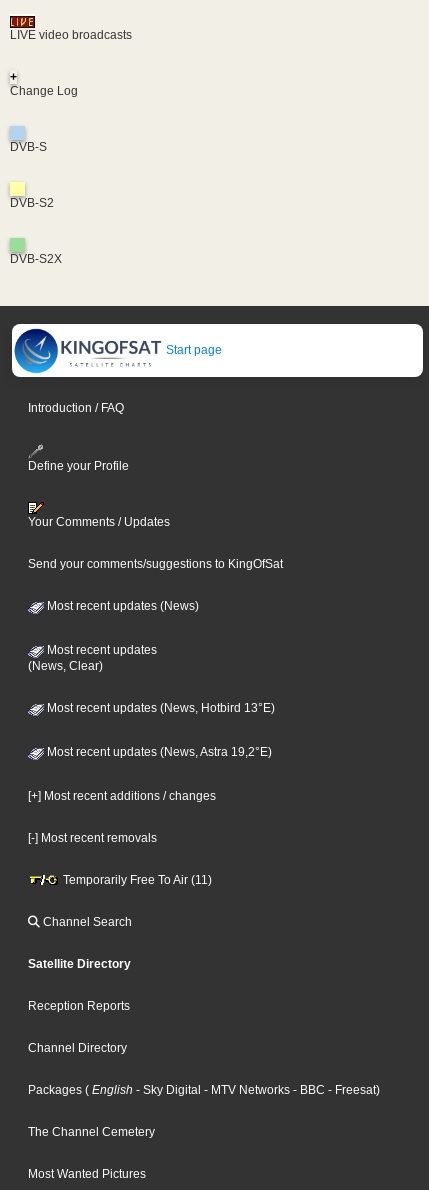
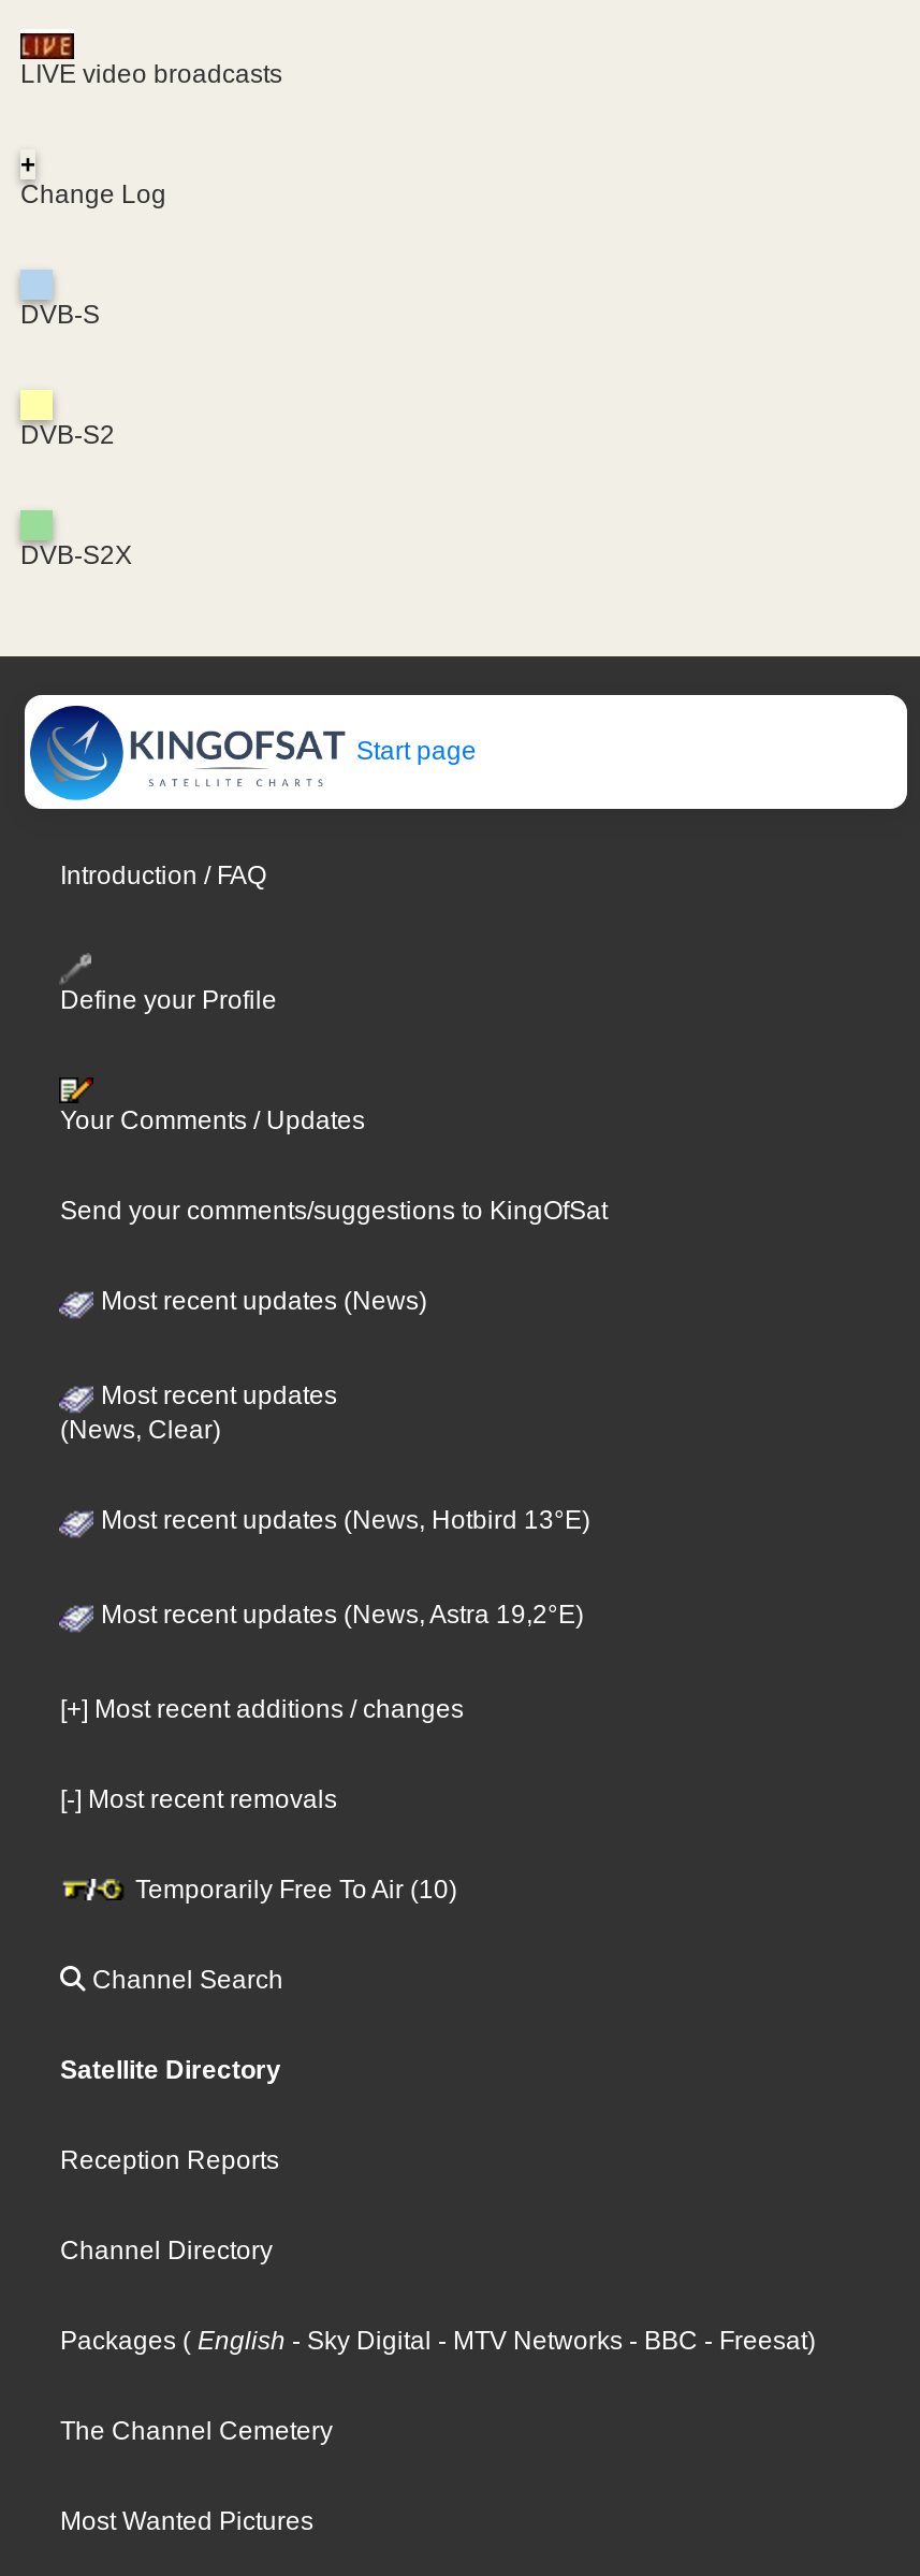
- Temporarily Free To Air (11)
+ Temporarily Free To Air (10)
